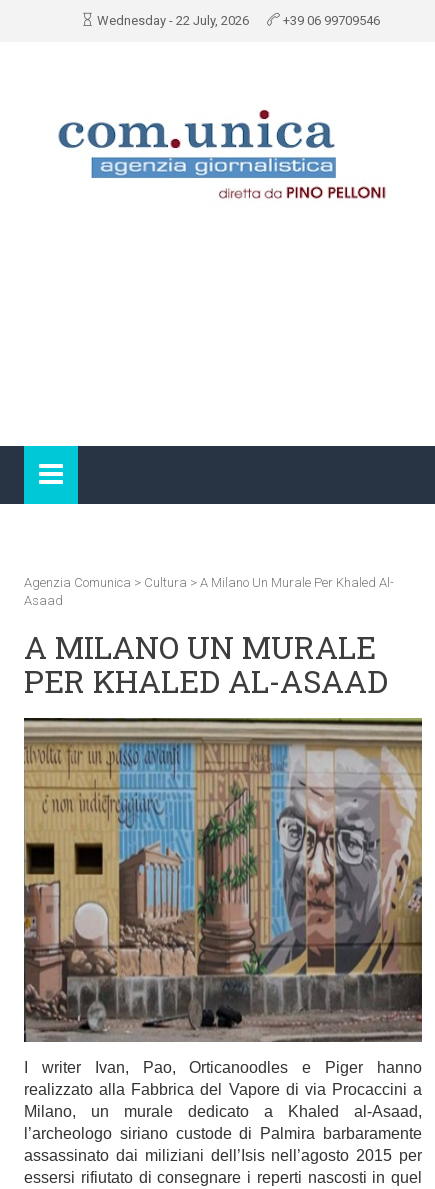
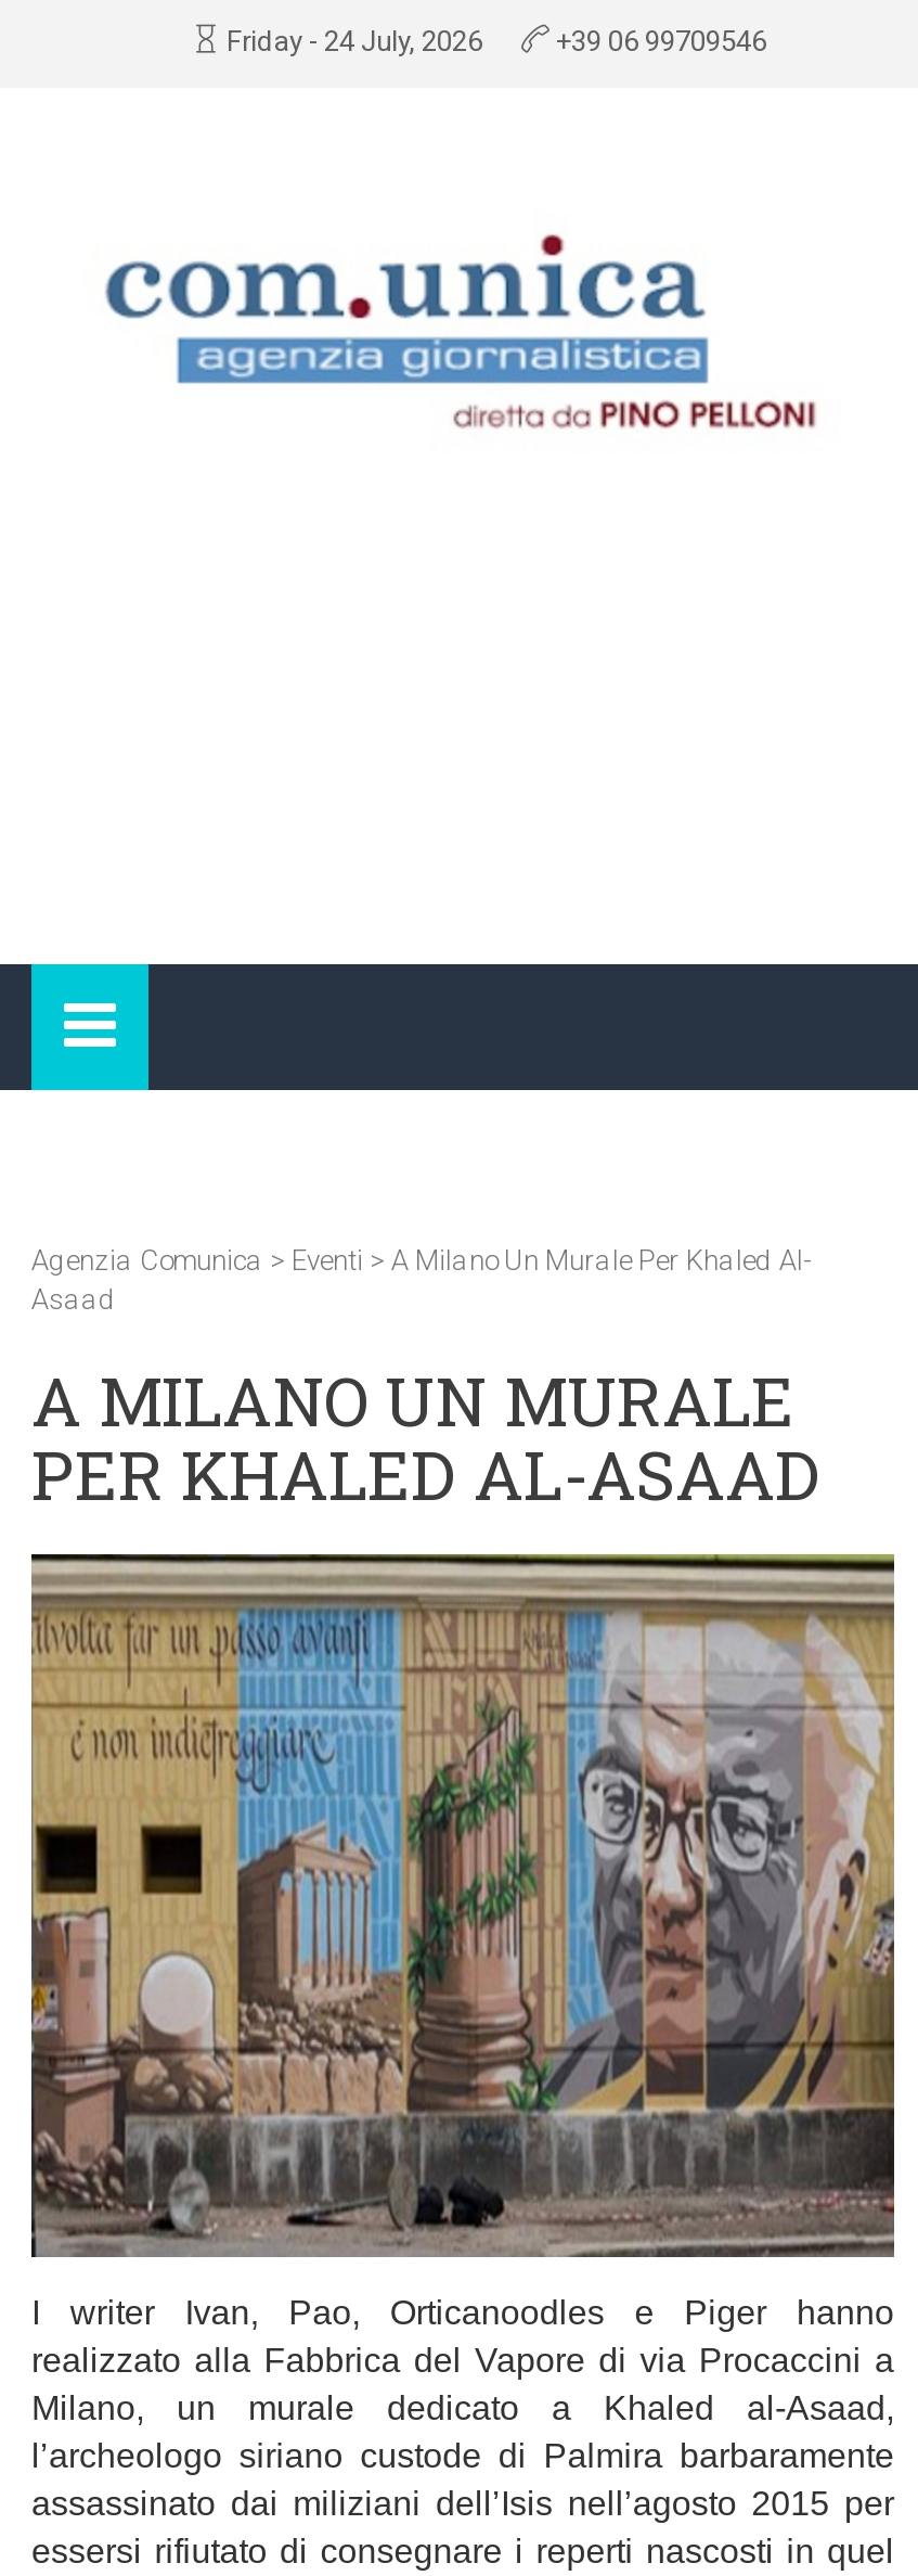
- Wednesday - 22 July, 2026
+ Friday - 24 July, 2026

- Agenzia Comunica > Cultura > A Milano Un Murale Per Khaled Al-
+ Agenzia Comunica > Eventi > A Milano Un Murale Per Khaled Al-
